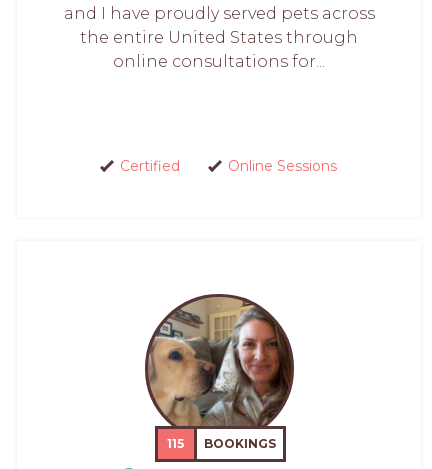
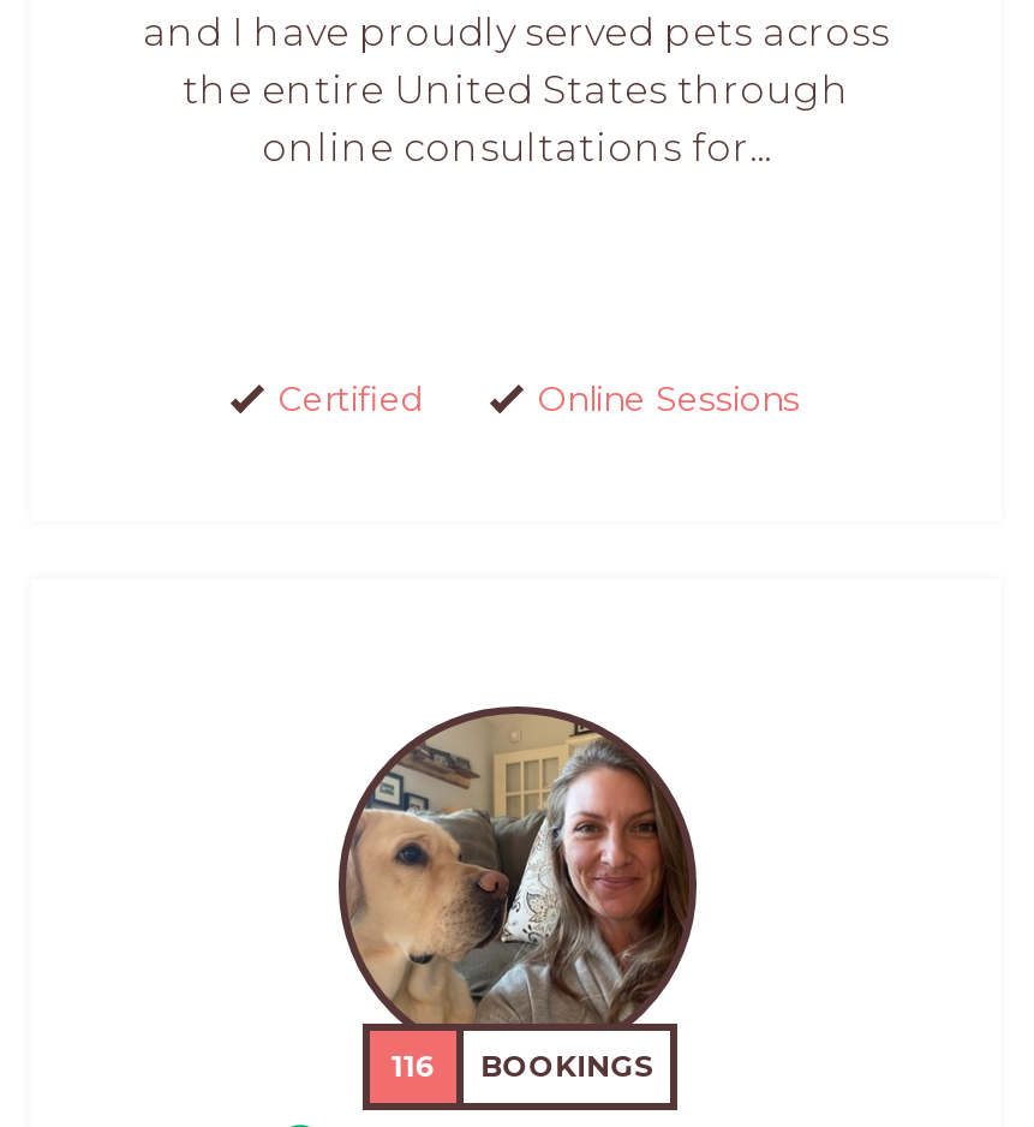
- 115 BOOKINGS
+ 116 BOOKINGS
